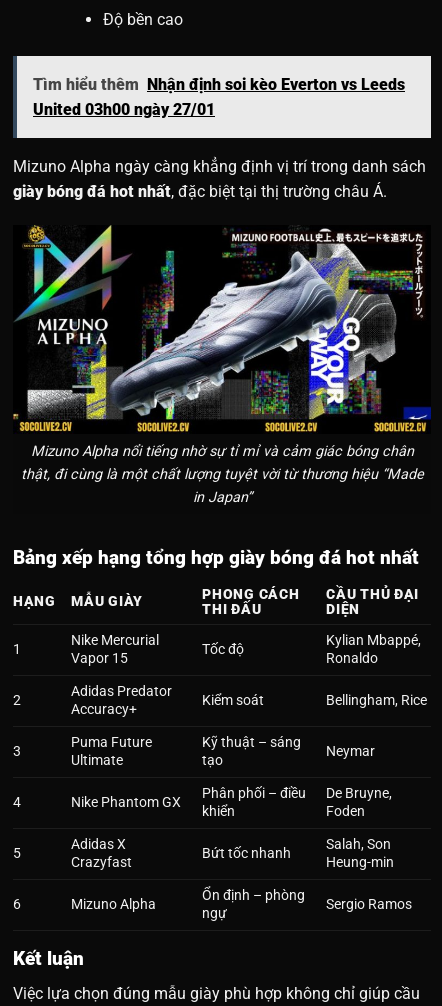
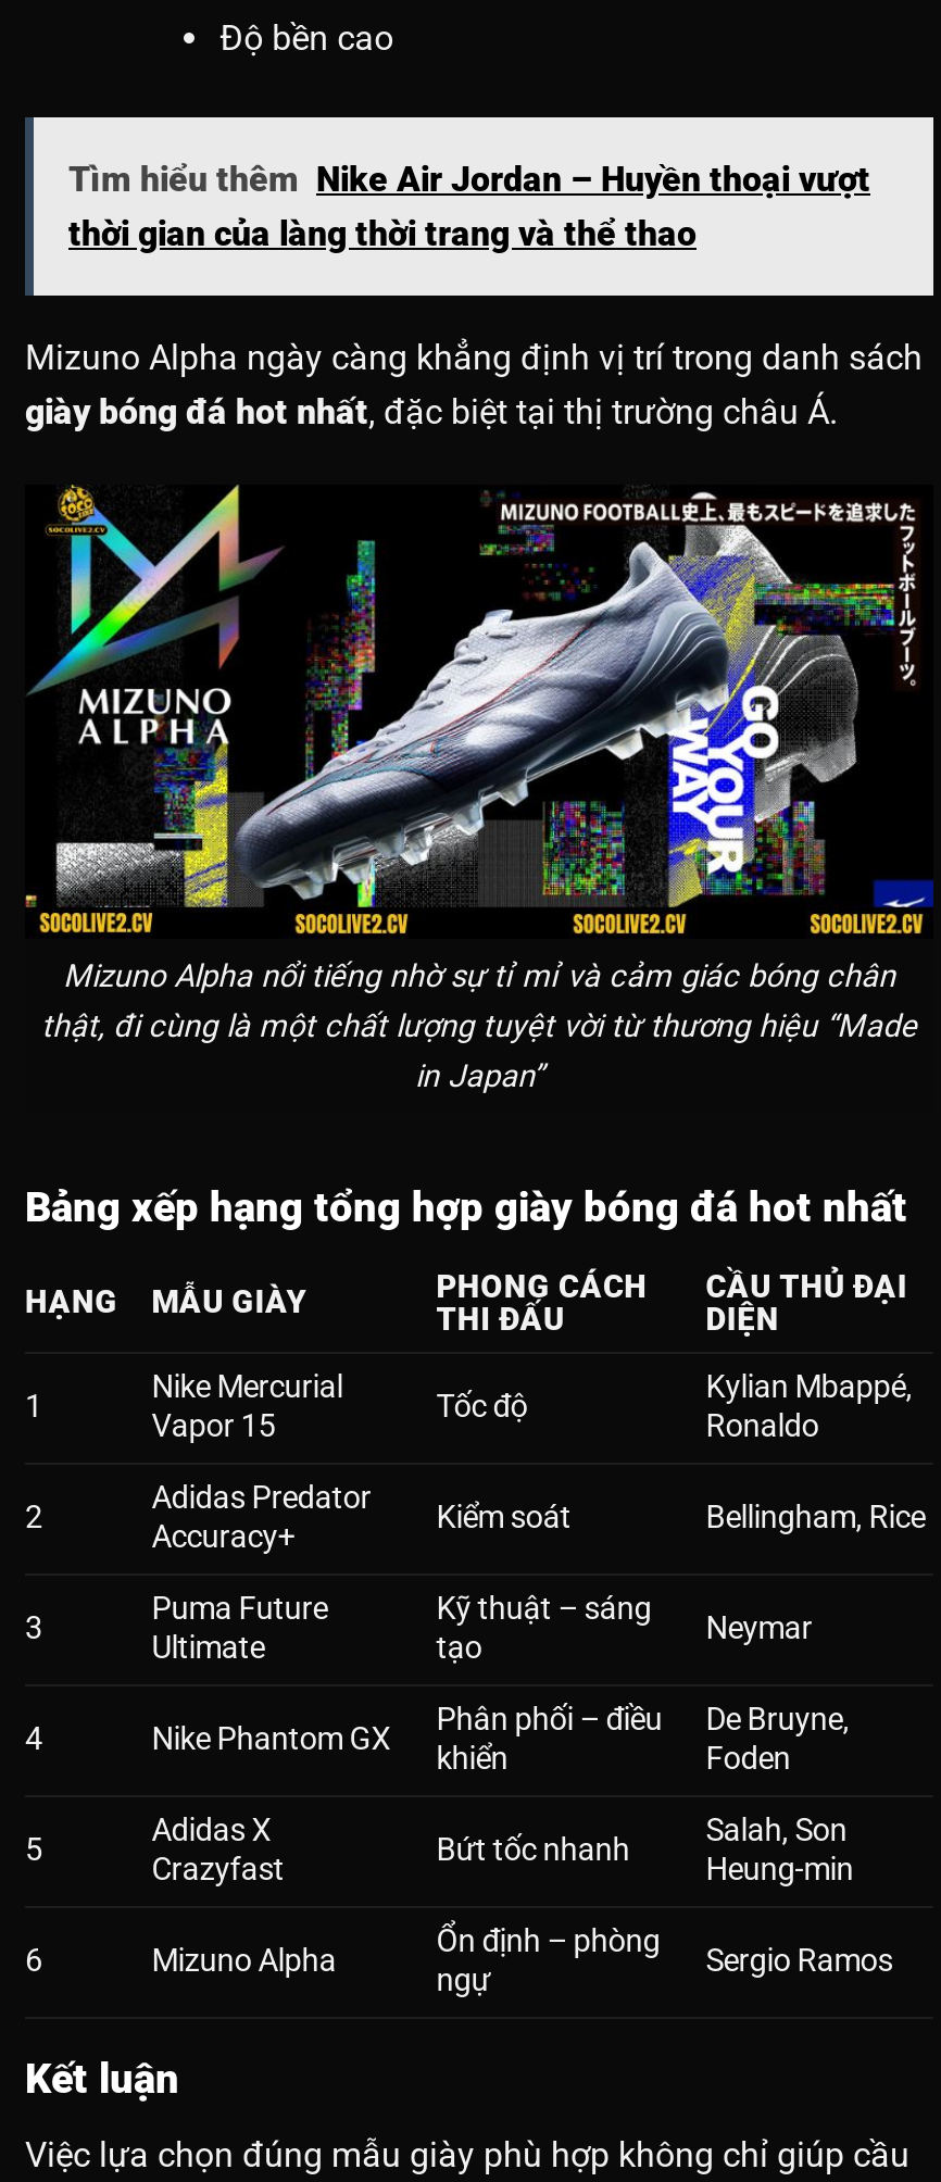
- Tìm hiểu thêm Nhận định soi kèo Everton vs Leeds
- United 03h00 ngày 27/01
+ Tìm hiểu thêm Nike Air Jordan – Huyền thoại vượt
+ thời gian của làng thời trang và thể thao
